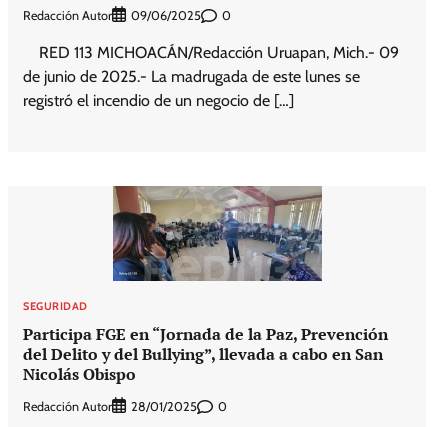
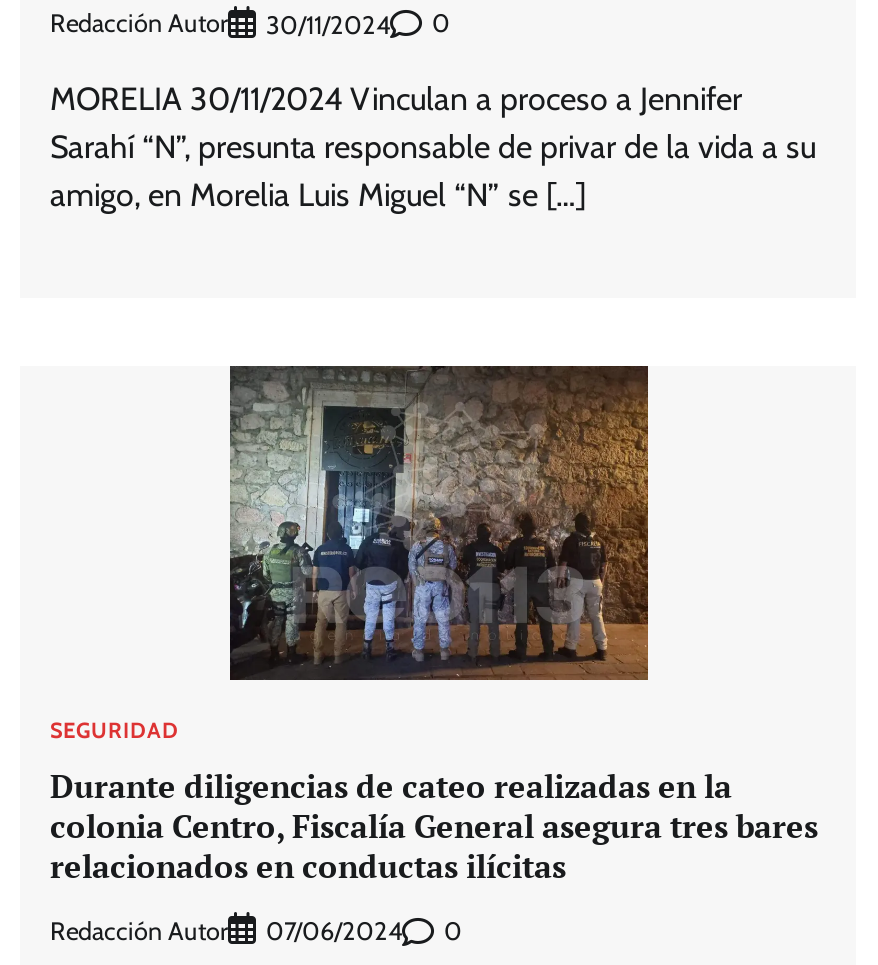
- 09/06/2025
+ 30/11/2024

- RED 113 MICHOACÁN/Redacción Uruapan, Mich.- 09
- de junio de 2025.- La madrugada de este lunes se
- registró el incendio de un negocio de […]
+ MORELIA 30/11/2024 Vinculan a proceso a Jennifer
+ Sarahí “N”, presunta responsable de privar de la vida a su
+ amigo, en Morelia Luis Miguel “N” se […]

- [image]
+ [image]

- Participa FGE en “Jornada de la Paz, Prevención
- del Delito y del Bullying”, llevada a cabo en San
- Nicolás Obispo
+ Durante diligencias de cateo realizadas en la
+ colonia Centro, Fiscalía General asegura tres bares
+ relacionados en conductas ilícitas

- 28/01/2025
+ 07/06/2024
